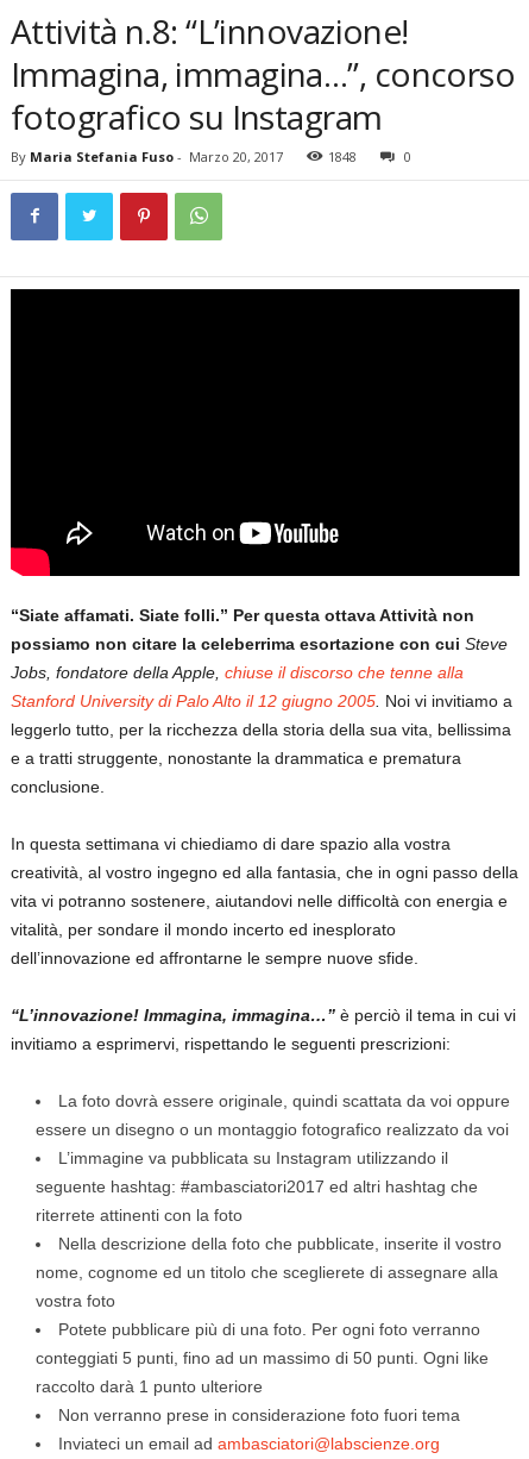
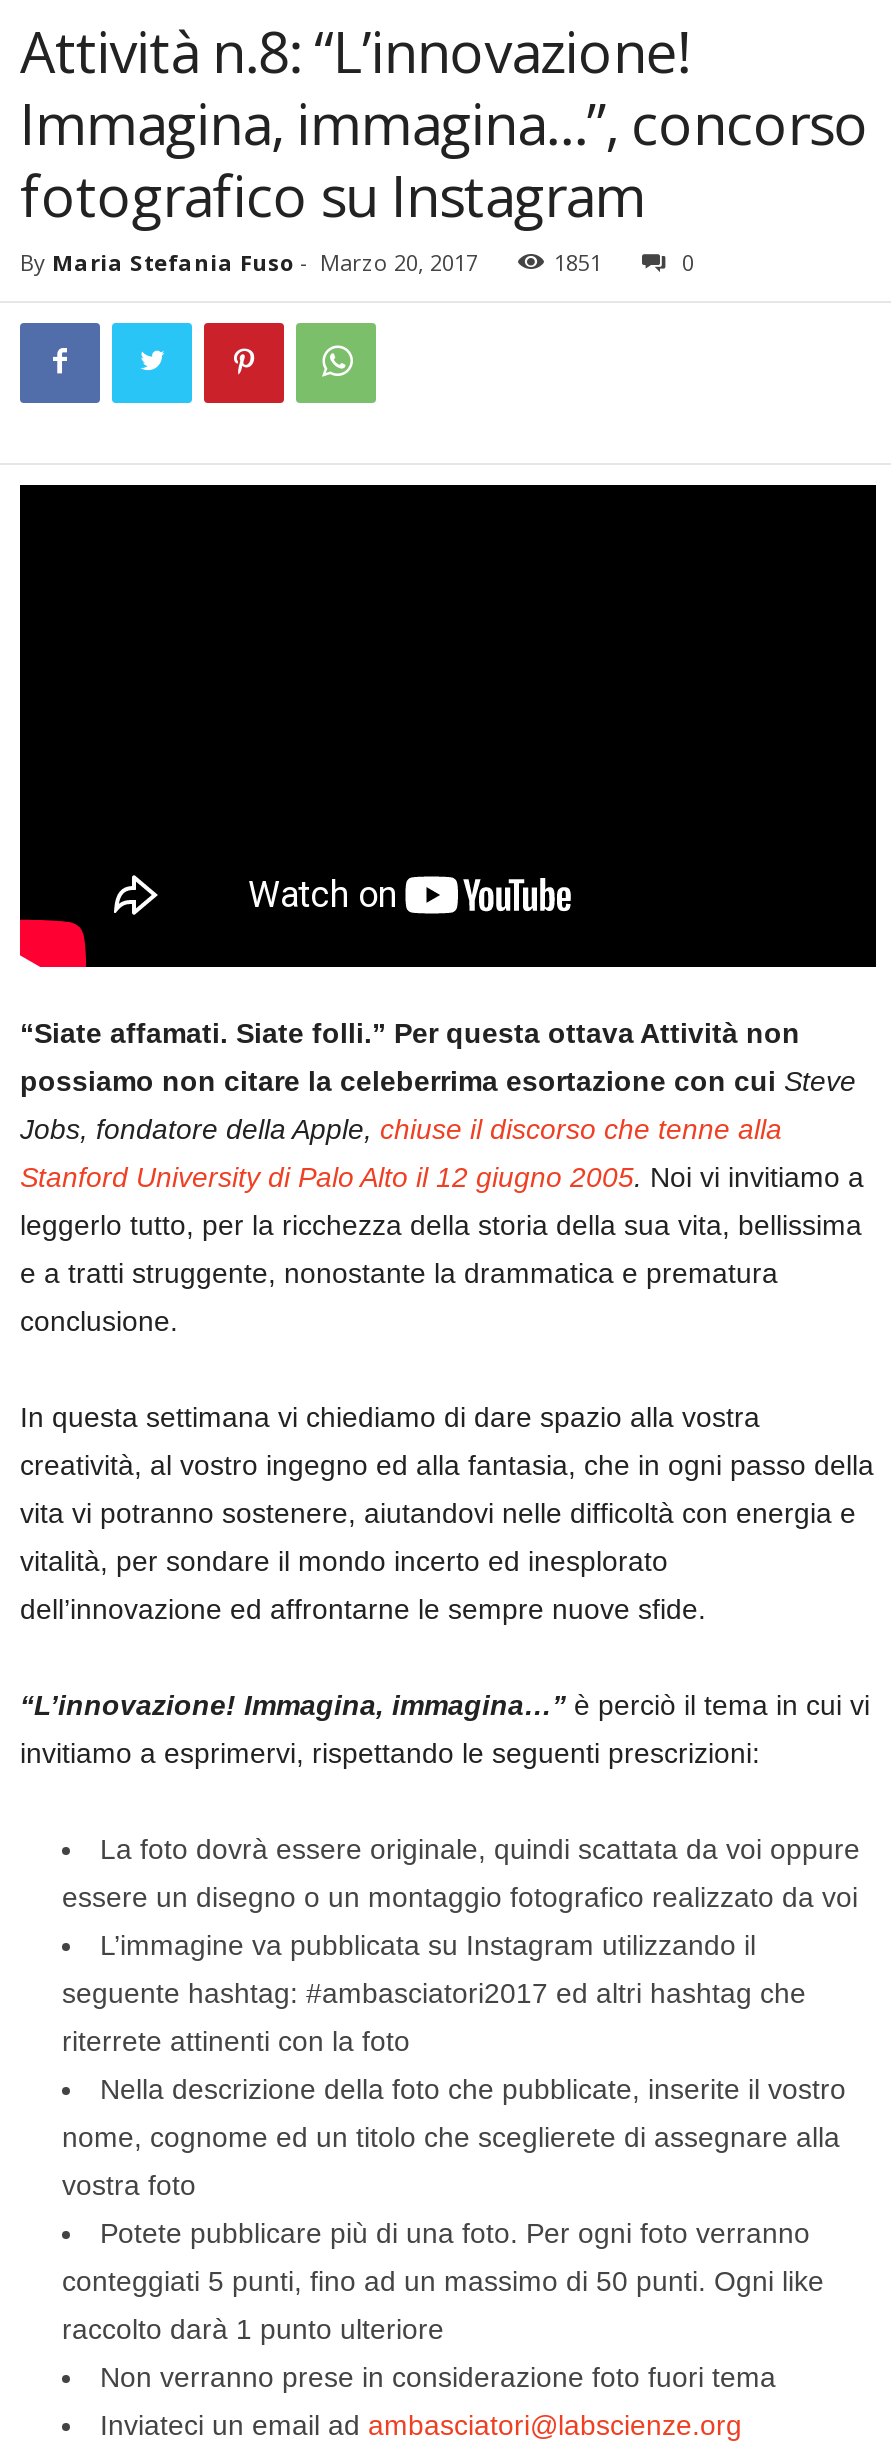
- 1848
+ 1851
